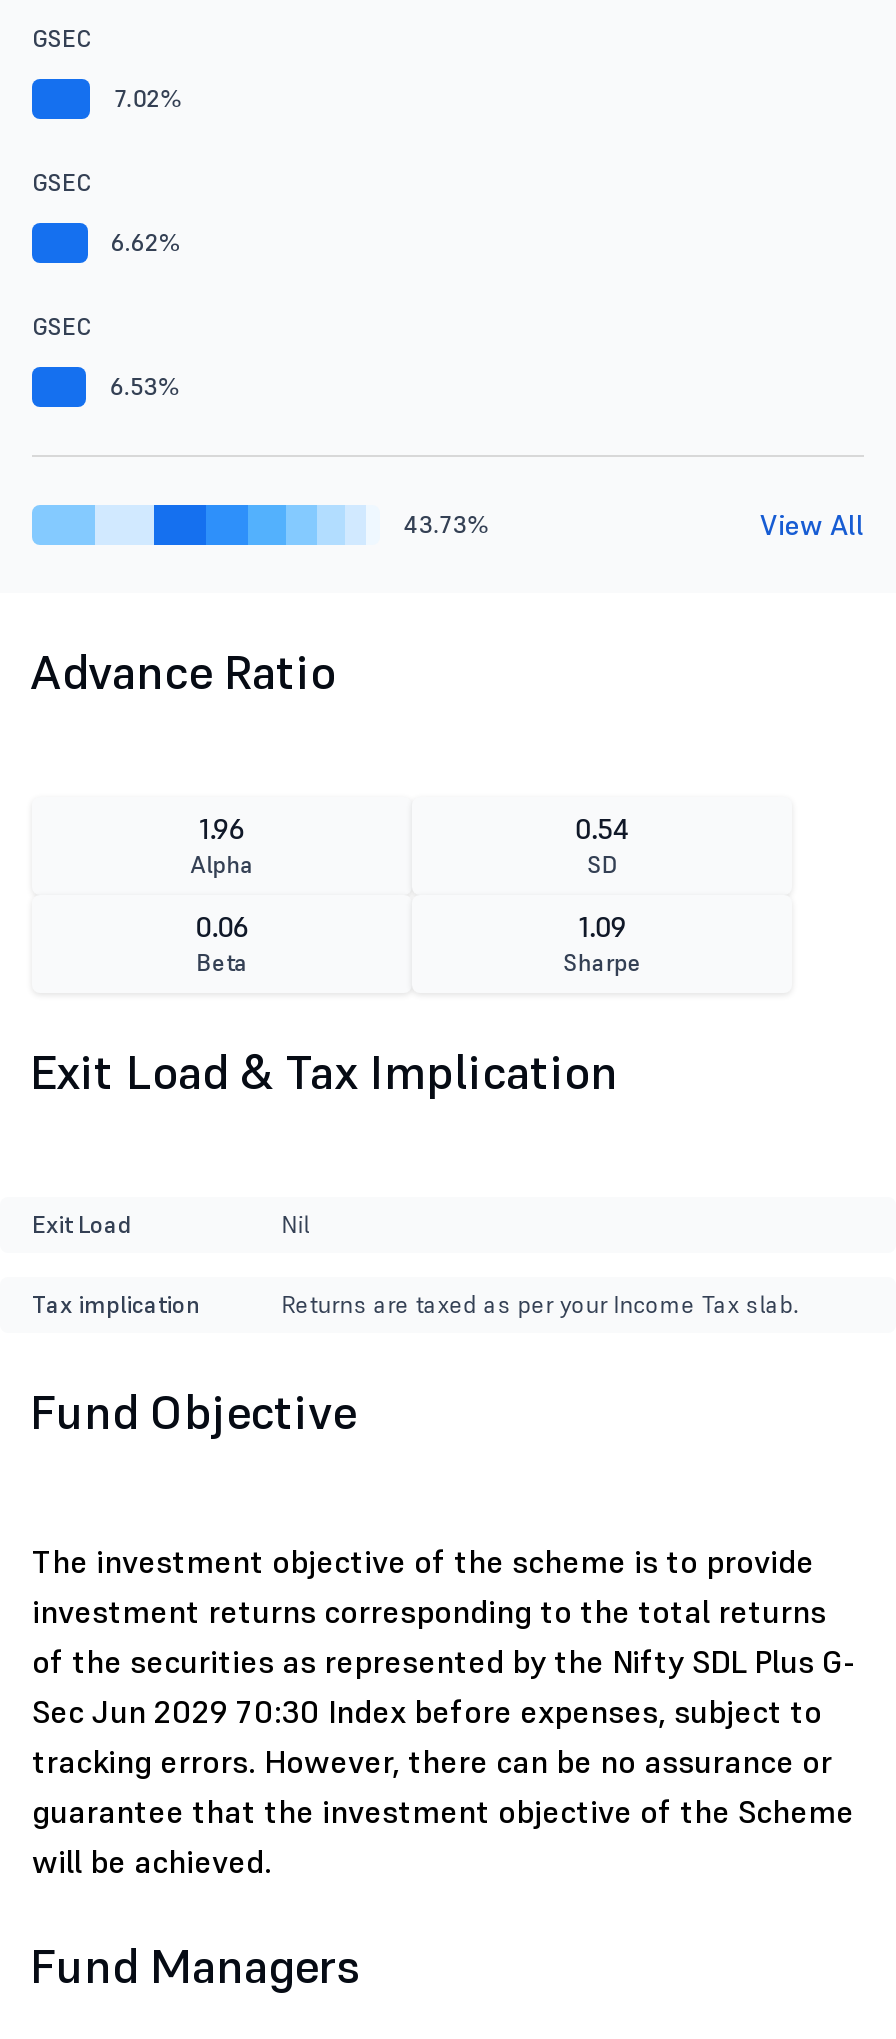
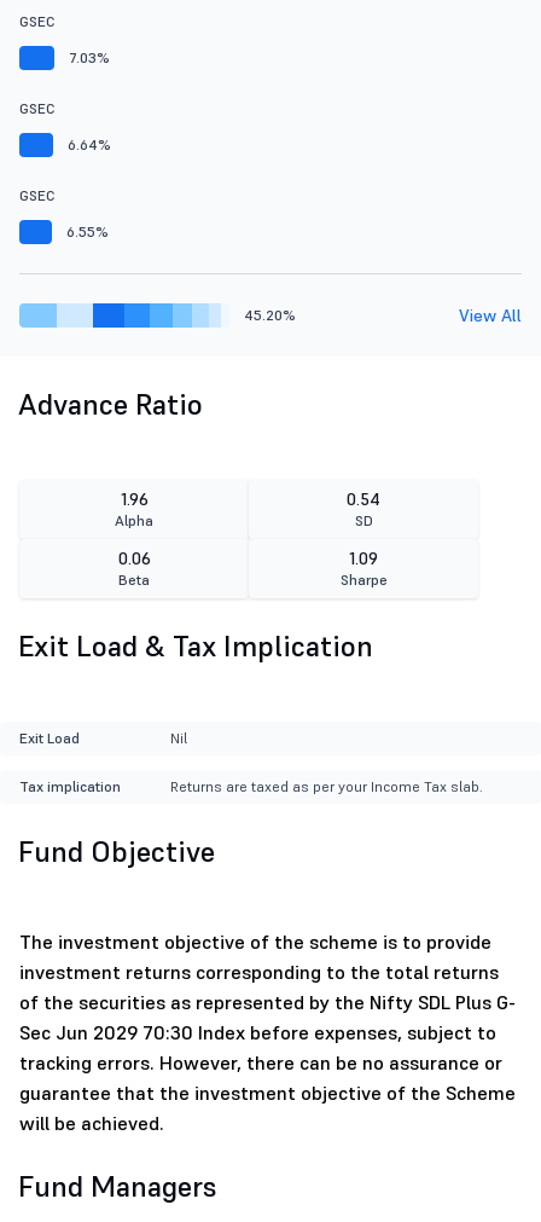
- 7.02%
+ 7.03%

- 6.62%
+ 6.64%

- 6.53%
+ 6.55%

- 43.73%
+ 45.20%
